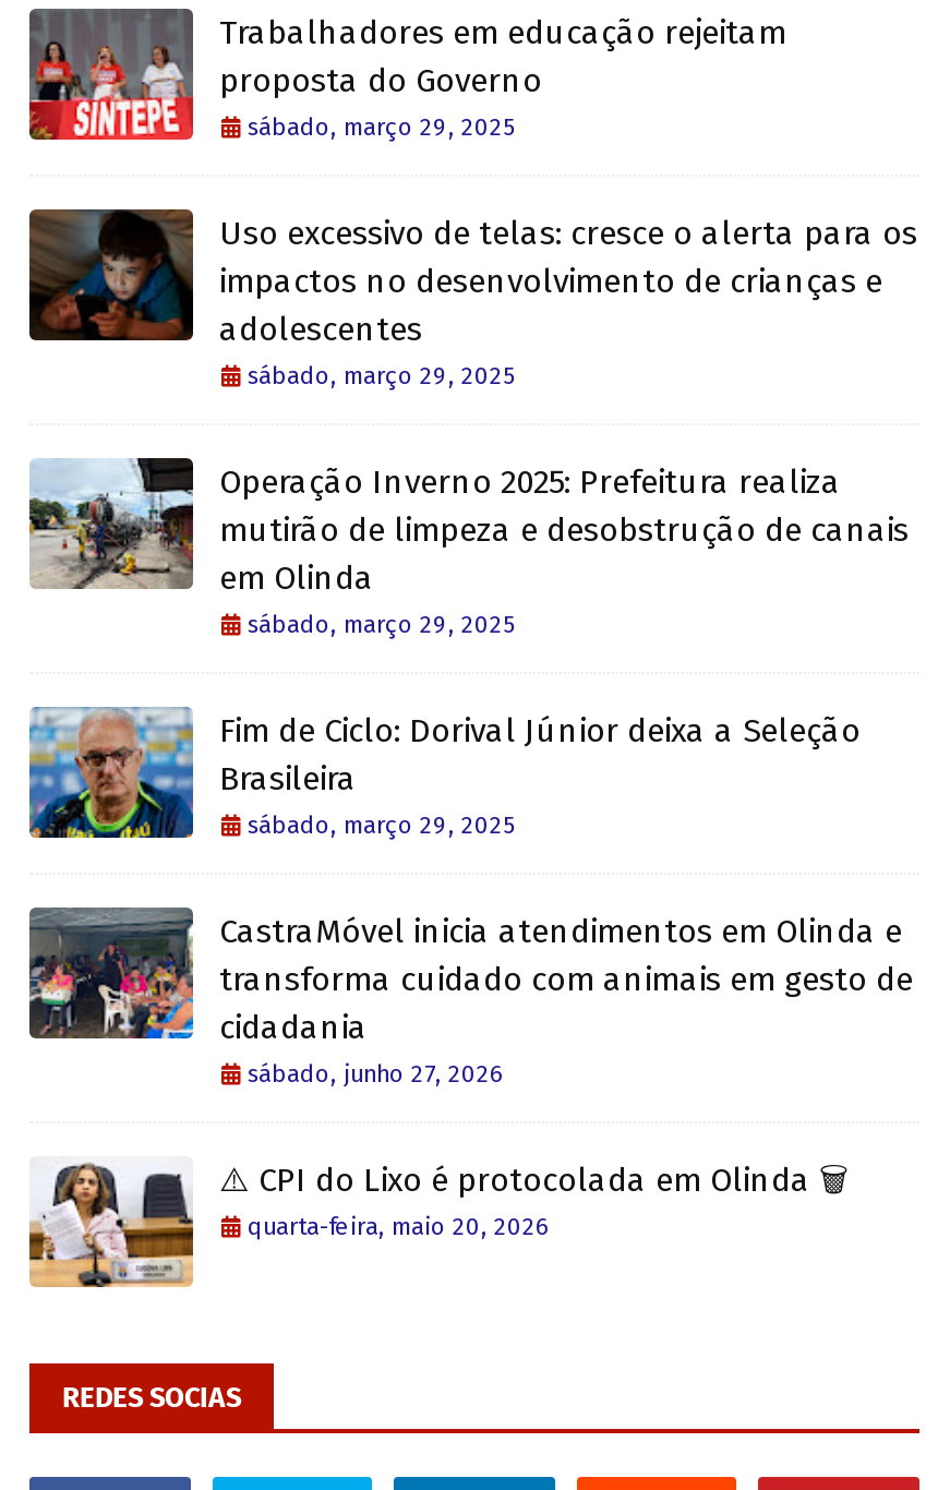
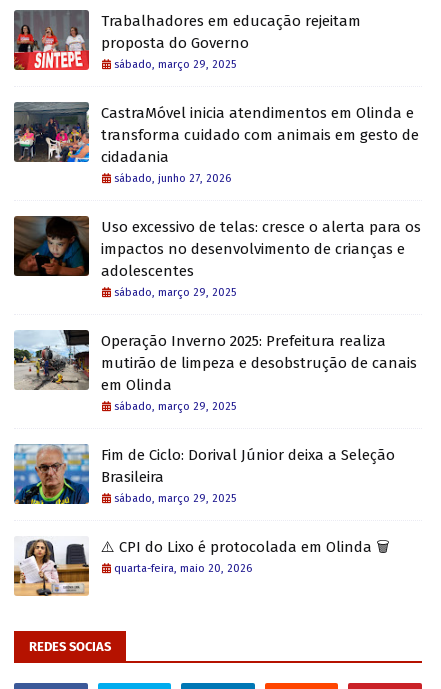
moved down: [image] | Uso excessivo de telas: cresce o alerta para os | impactos no desenvolvimento de crianças e | ... | Brasileira | sábado, março 29, 2025

moved up: [image] | CastraMóvel inicia atendimentos em Olinda e | transforma cuidado com animais em gesto de | cidadania | sábado, junho 27, 2026
